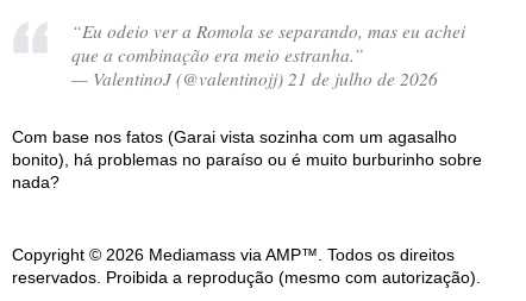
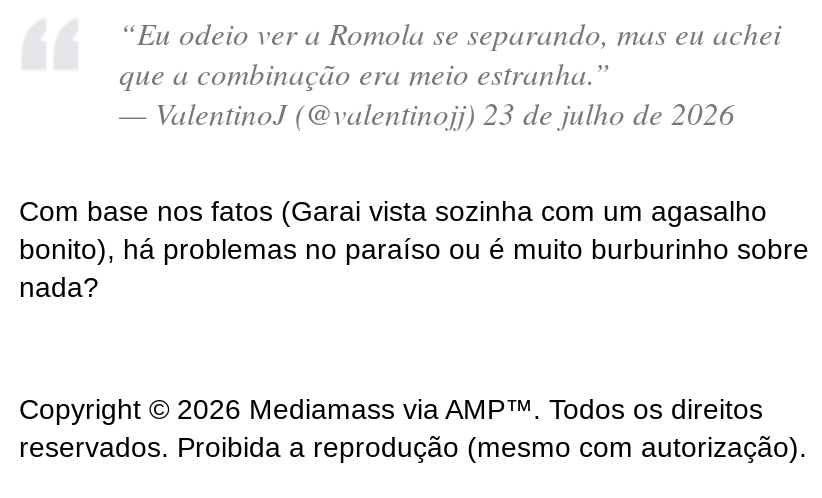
- — ValentinoJ (@valentinojj) 21 de julho de 2026
+ — ValentinoJ (@valentinojj) 23 de julho de 2026
